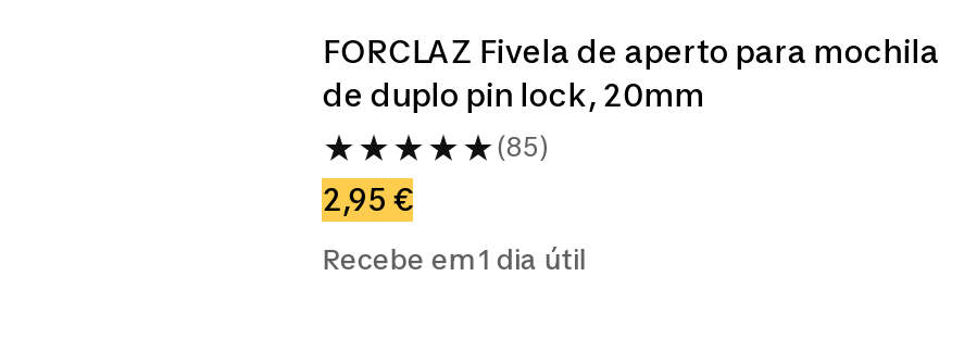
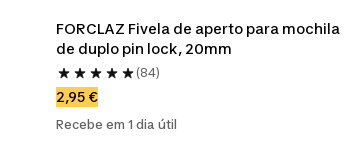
- (85)
+ (84)
